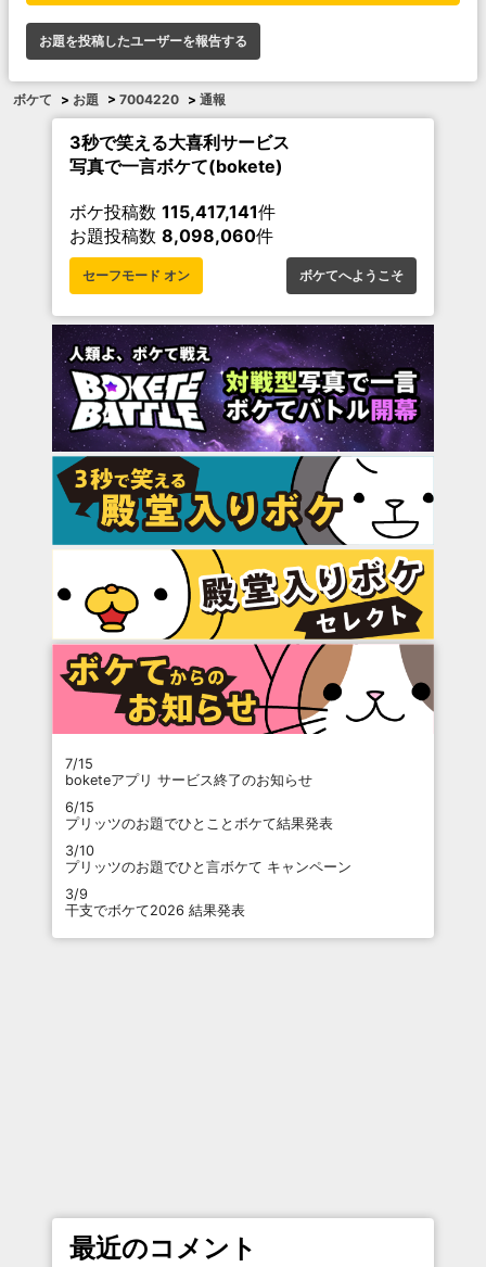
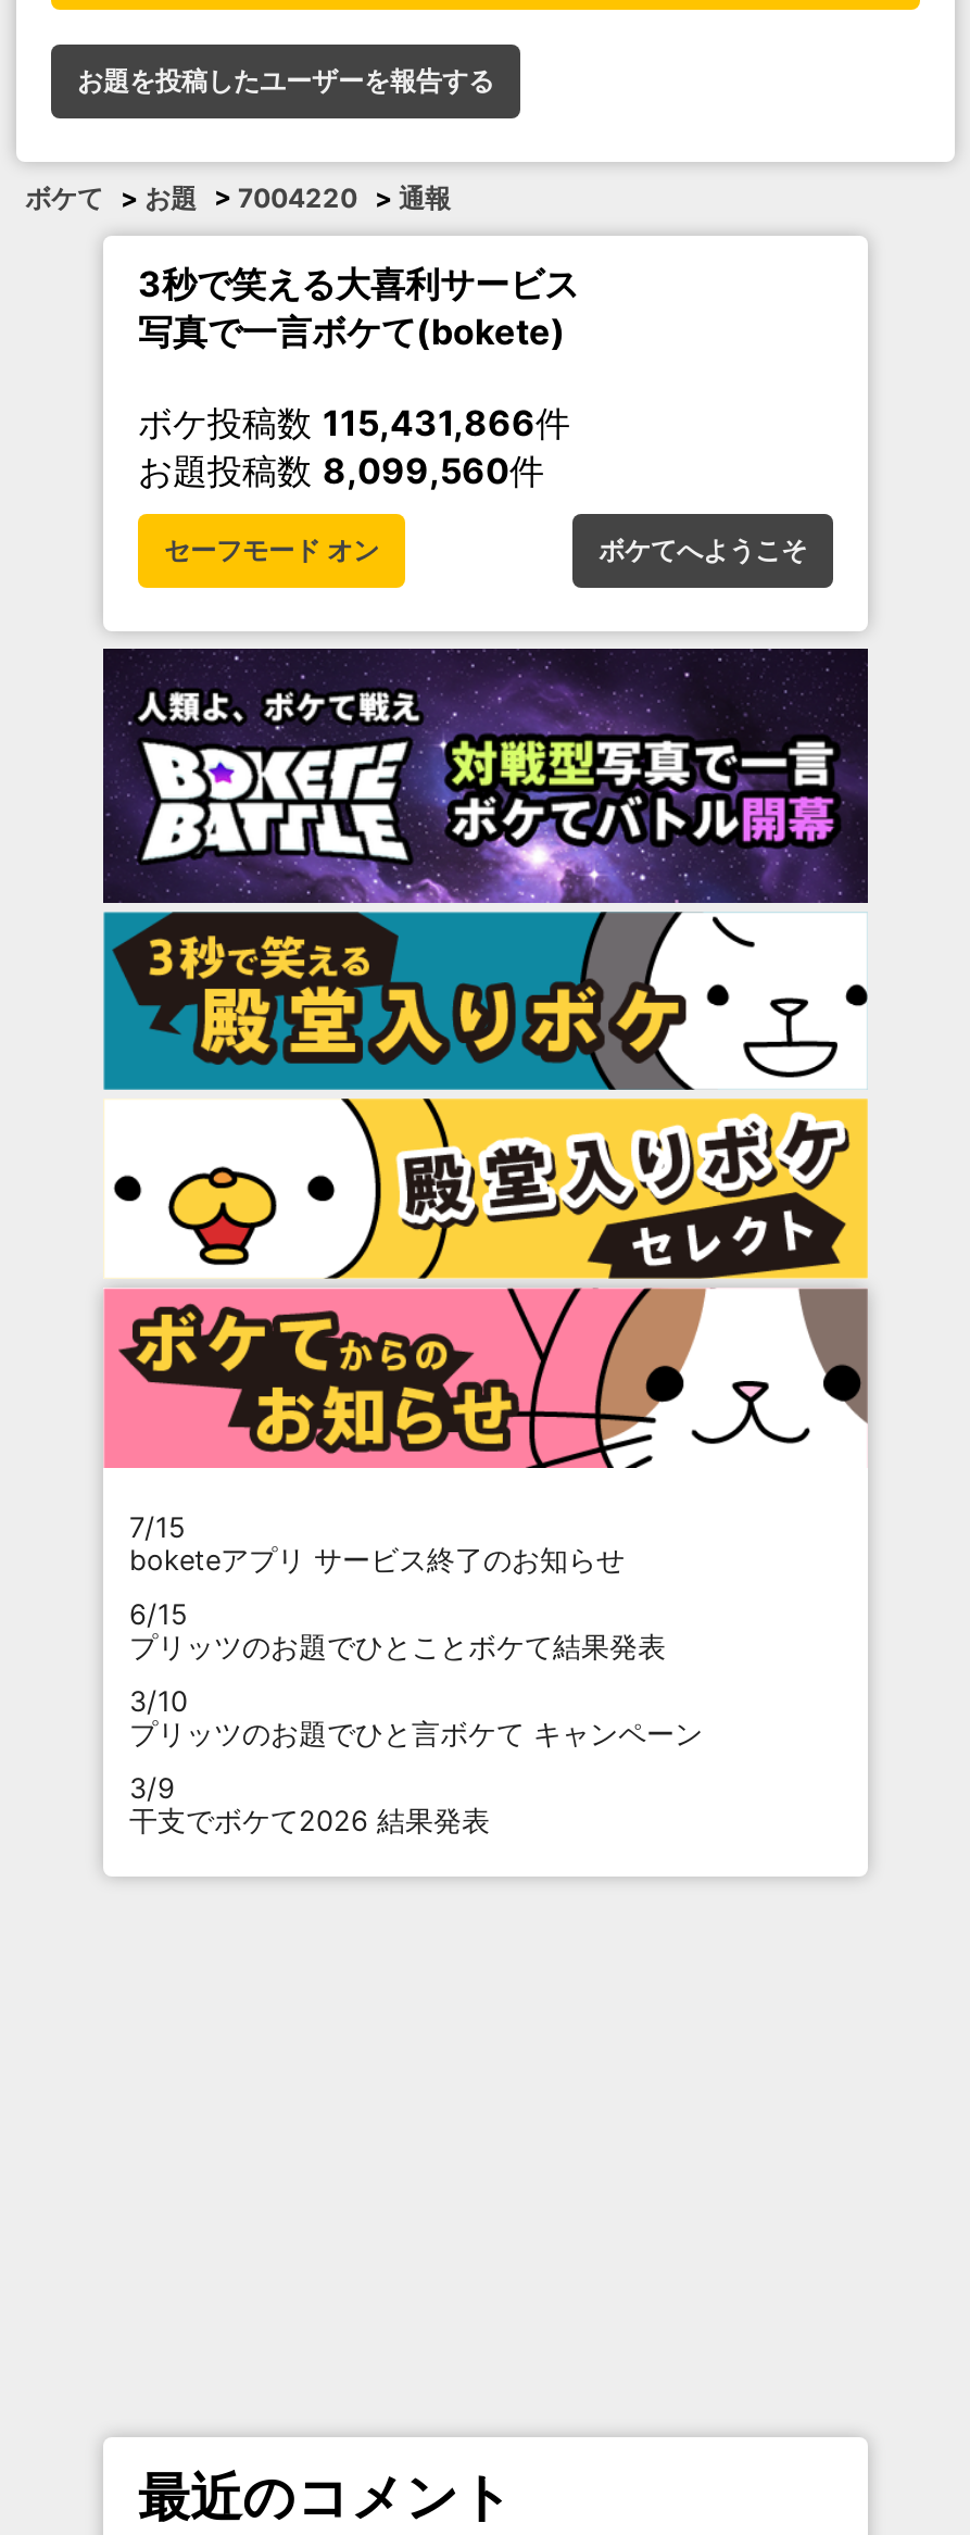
- ボケ投稿数115,417,141件
+ ボケ投稿数115,431,866件

- お題投稿数8,098,060件
+ お題投稿数8,099,560件
